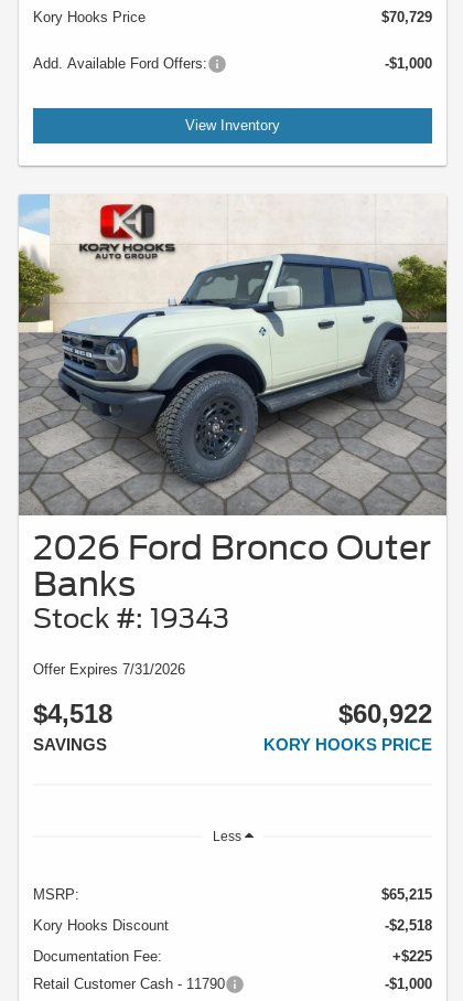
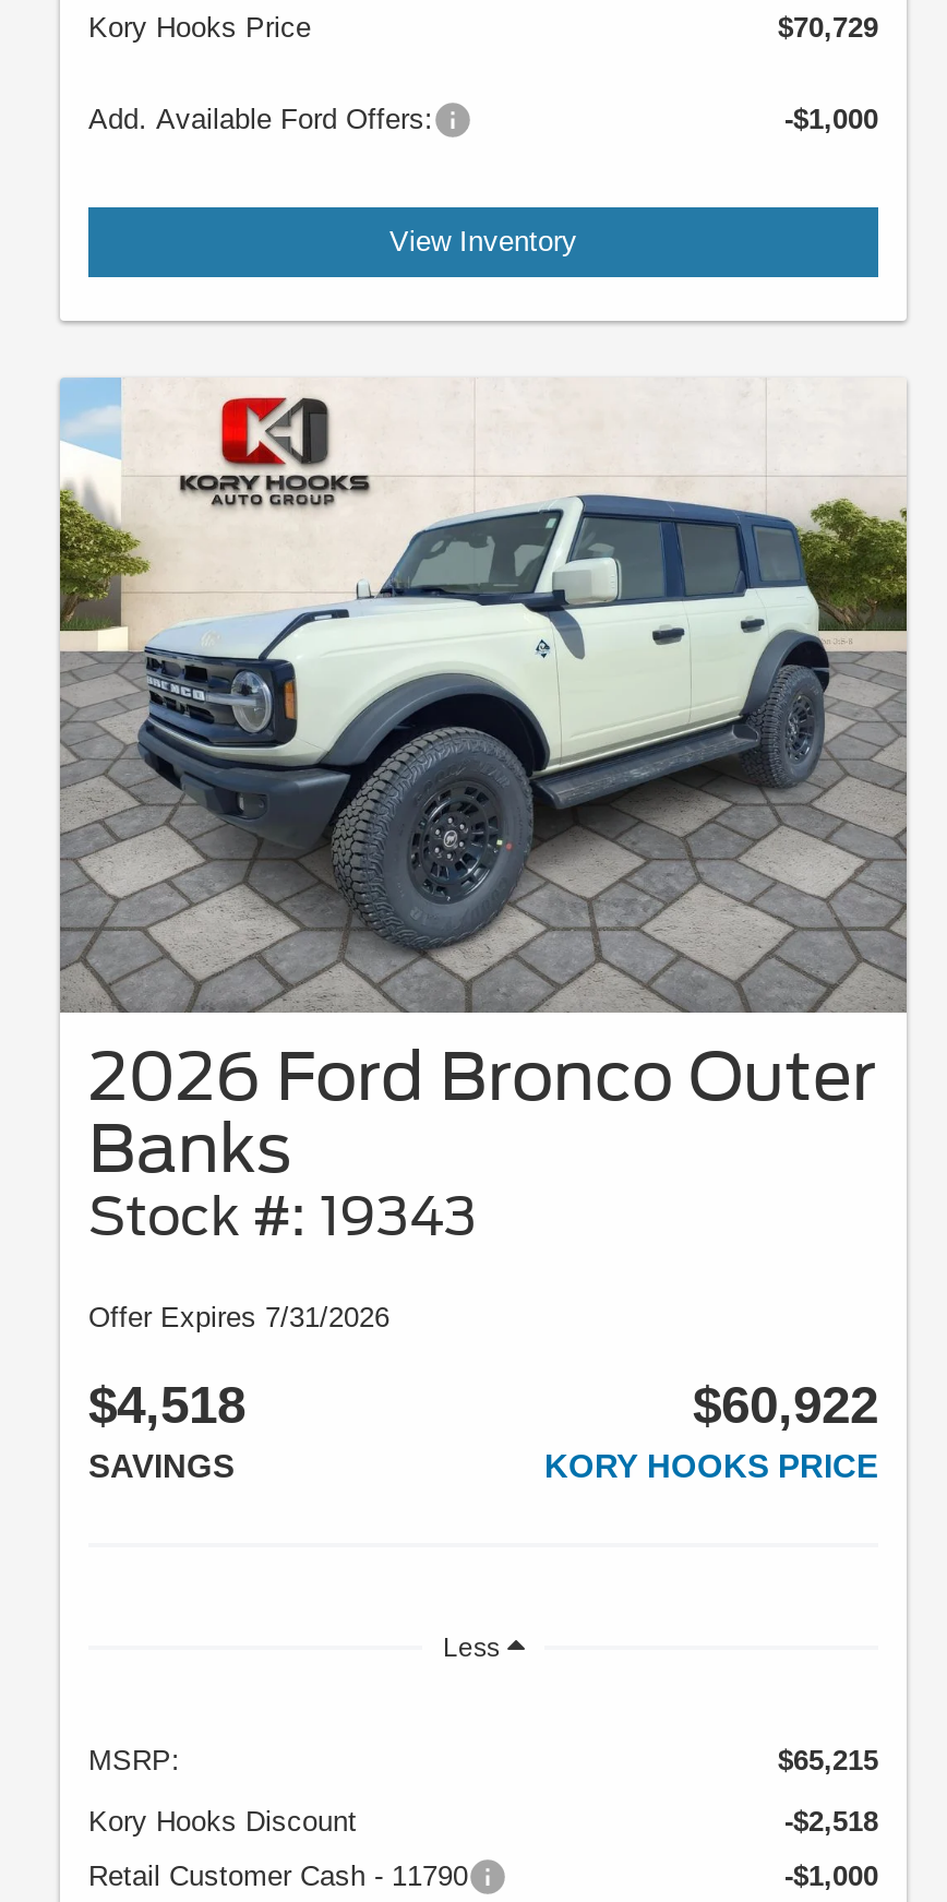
- Documentation Fee:
- +$225
